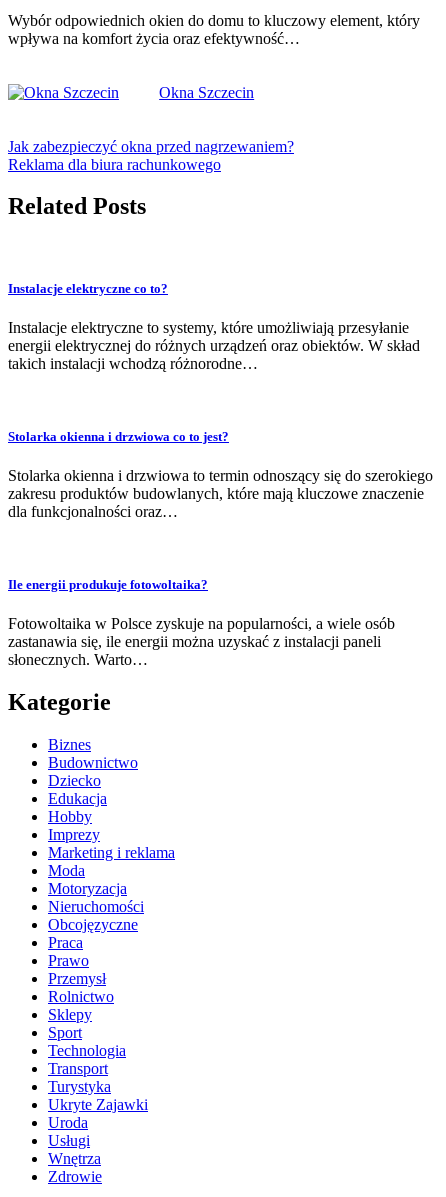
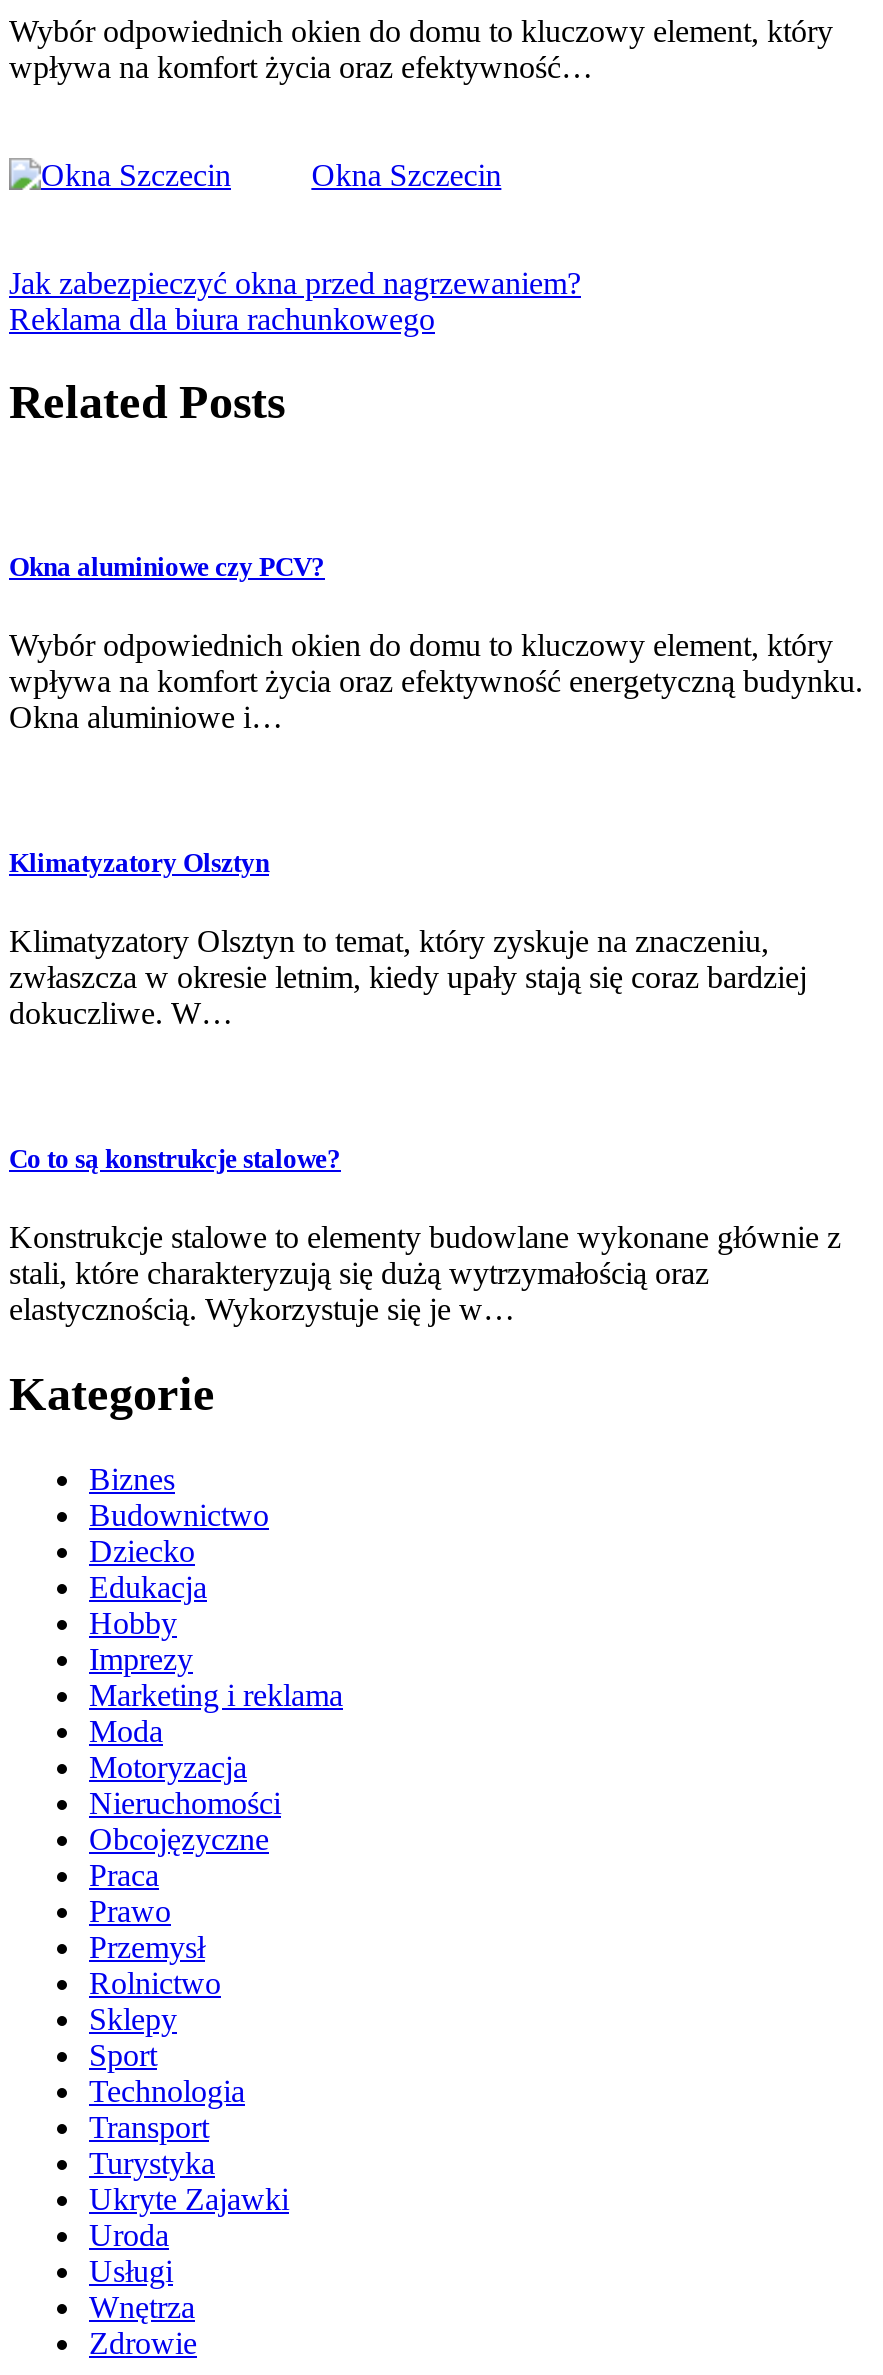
- Instalacje elektryczne co to?
+ Okna aluminiowe czy PCV?

- Instalacje elektryczne to systemy, które umożliwiają przesyłanie
- energii elektrycznej do różnych urządzeń oraz obiektów. W skład
- takich instalacji wchodzą różnorodne…
+ Wybór odpowiednich okien do domu to kluczowy element, który
+ wpływa na komfort życia oraz efektywność energetyczną budynku.
+ Okna aluminiowe i…

- Stolarka okienna i drzwiowa co to jest?
+ Klimatyzatory Olsztyn

- Stolarka okienna i drzwiowa to termin odnoszący się do szerokiego
- zakresu produktów budowlanych, które mają kluczowe znaczenie
- dla funkcjonalności oraz…
+ Klimatyzatory Olsztyn to temat, który zyskuje na znaczeniu,
+ zwłaszcza w okresie letnim, kiedy upały stają się coraz bardziej
+ dokuczliwe. W…

- Ile energii produkuje fotowoltaika?
+ Co to są konstrukcje stalowe?

- Fotowoltaika w Polsce zyskuje na popularności, a wiele osób
- zastanawia się, ile energii można uzyskać z instalacji paneli
- słonecznych. Warto…
+ Konstrukcje stalowe to elementy budowlane wykonane głównie z
+ stali, które charakteryzują się dużą wytrzymałością oraz
+ elastycznością. Wykorzystuje się je w…
